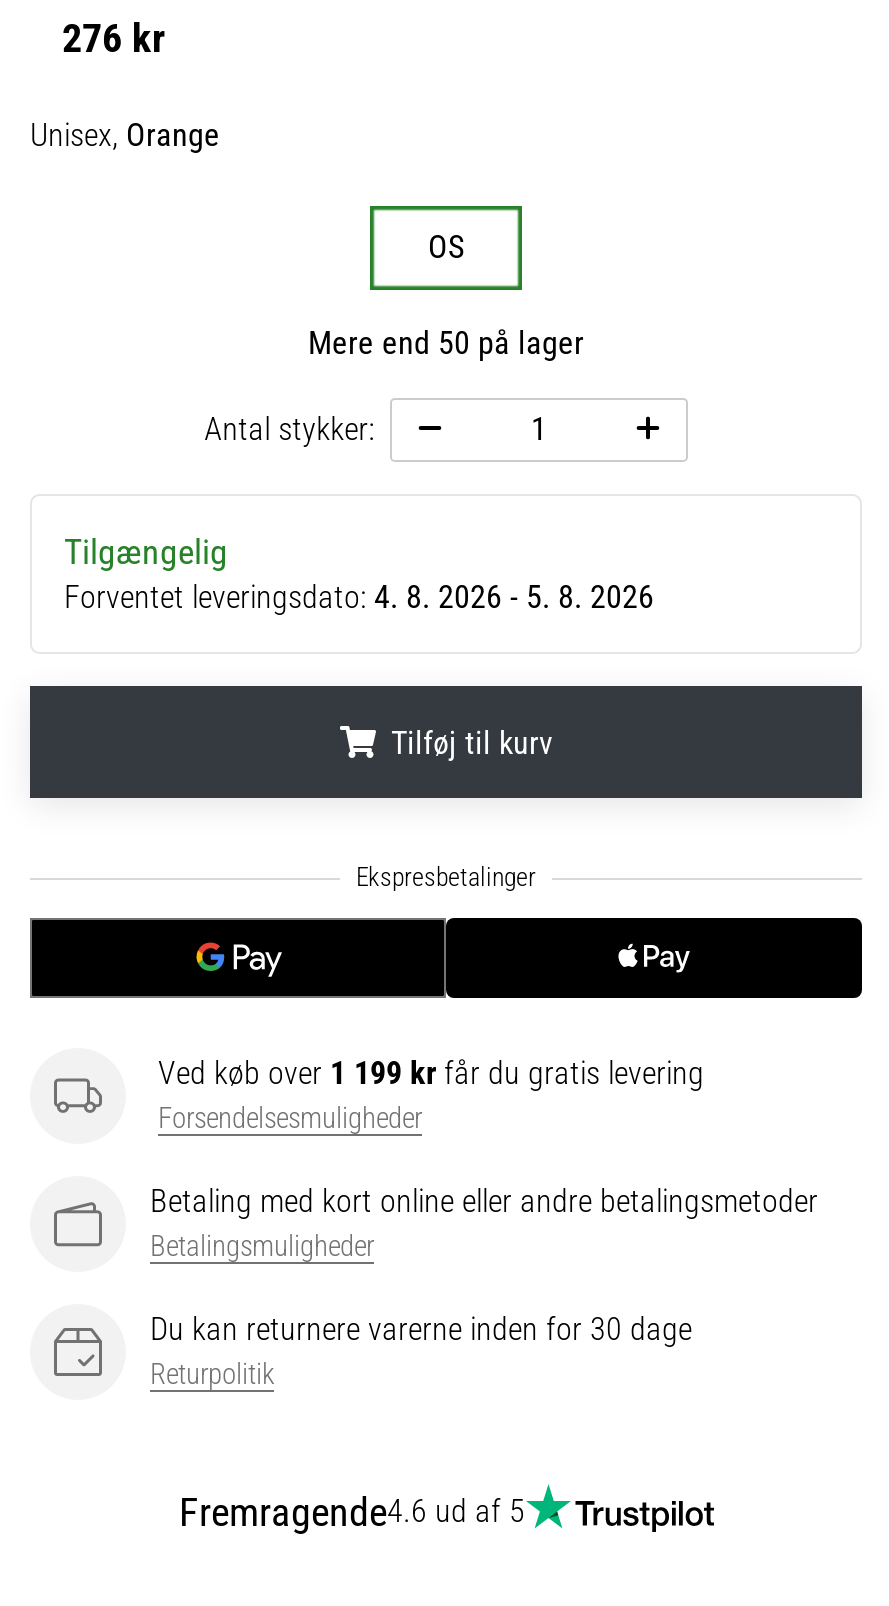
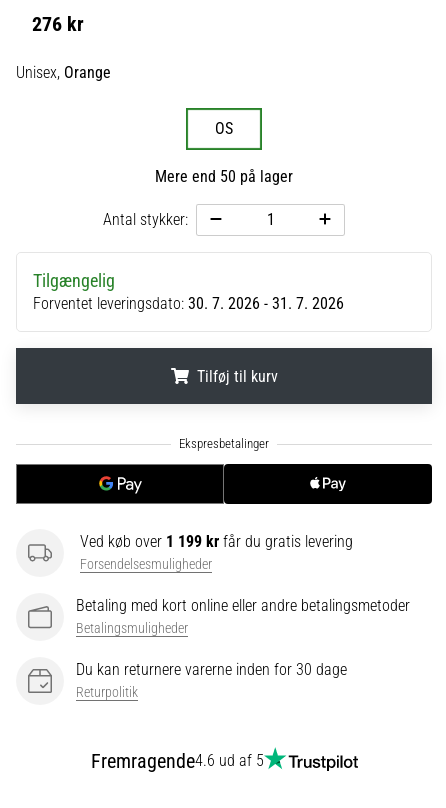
- Forventet leveringsdato: 4. 8. 2026 - 5. 8. 2026
+ Forventet leveringsdato: 30. 7. 2026 - 31. 7. 2026
